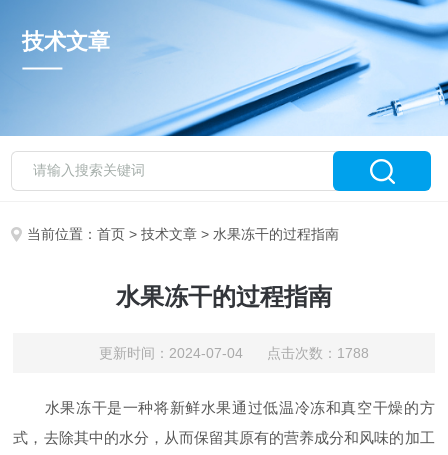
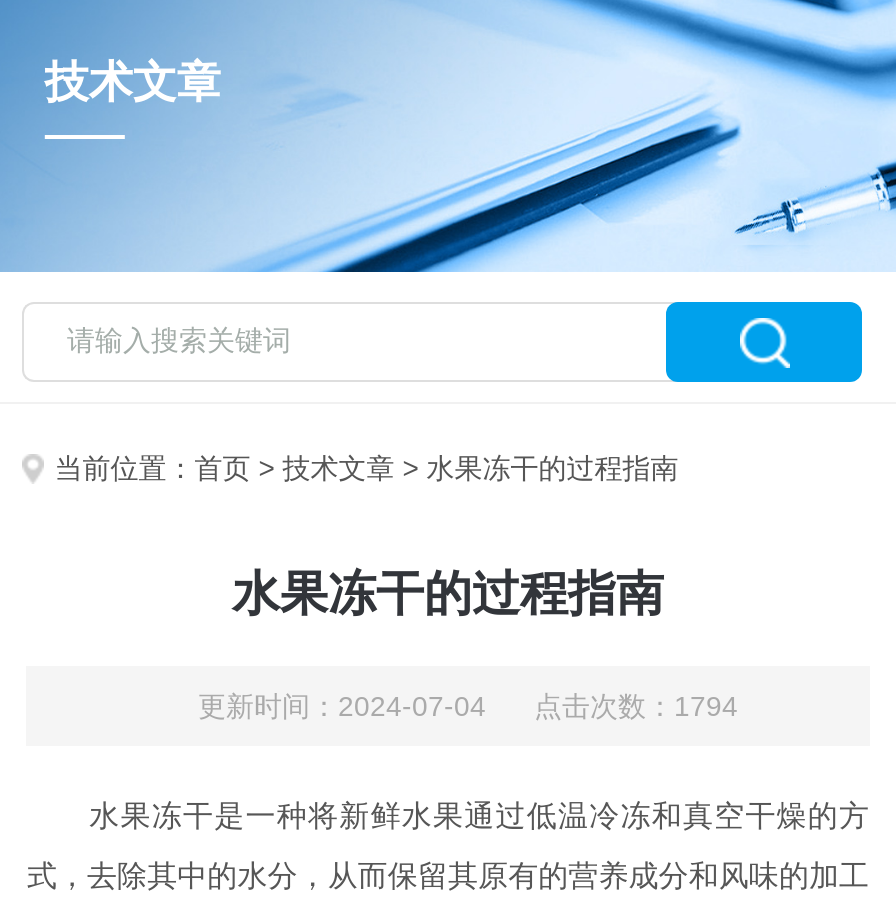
- 更新时间：2024-07-04 点击次数：1788
+ 更新时间：2024-07-04 点击次数：1794
